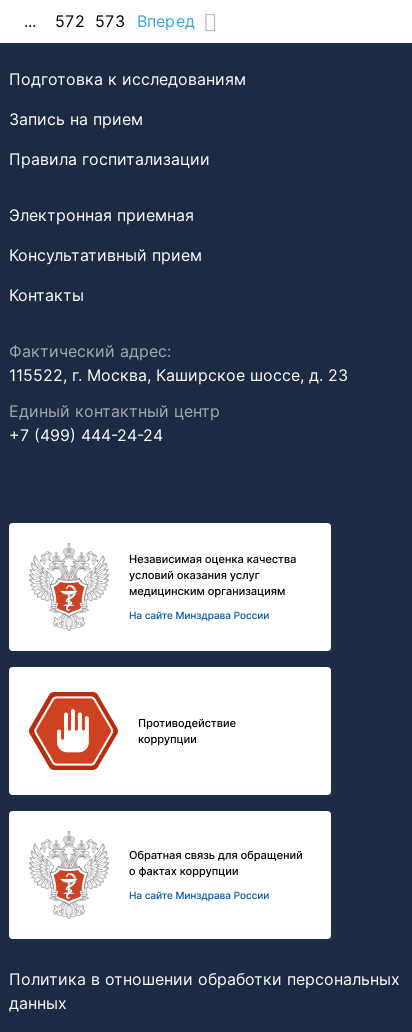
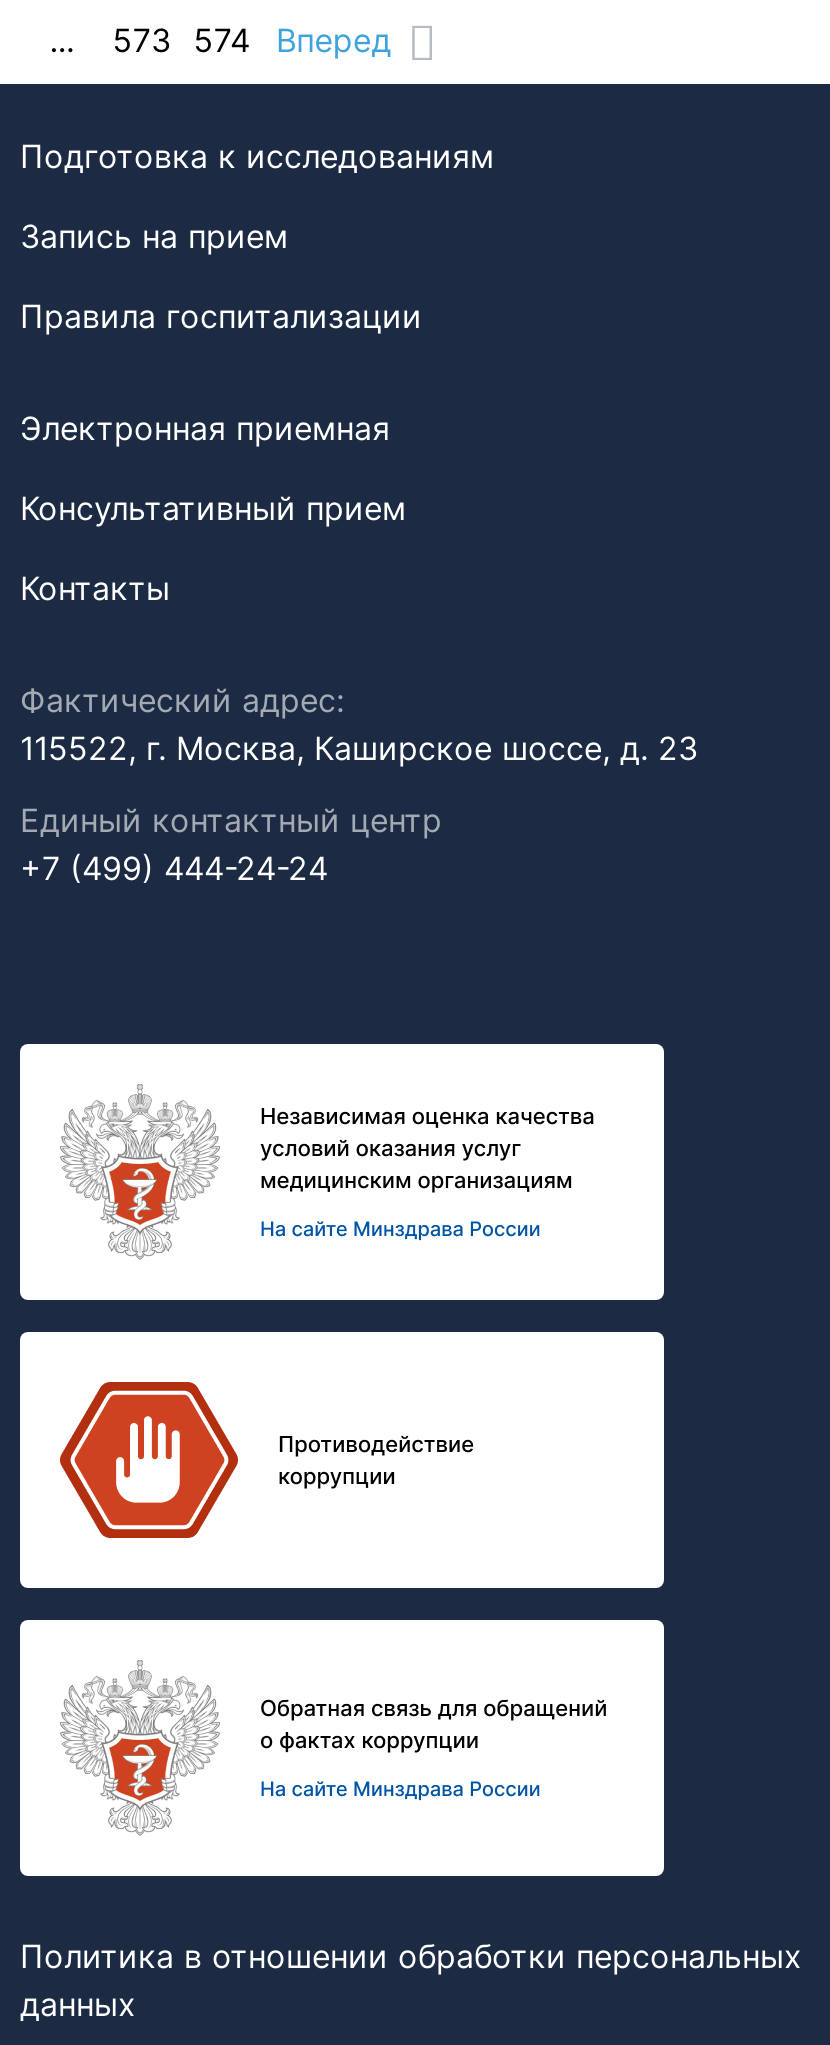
- 572 573
+ 573 574
